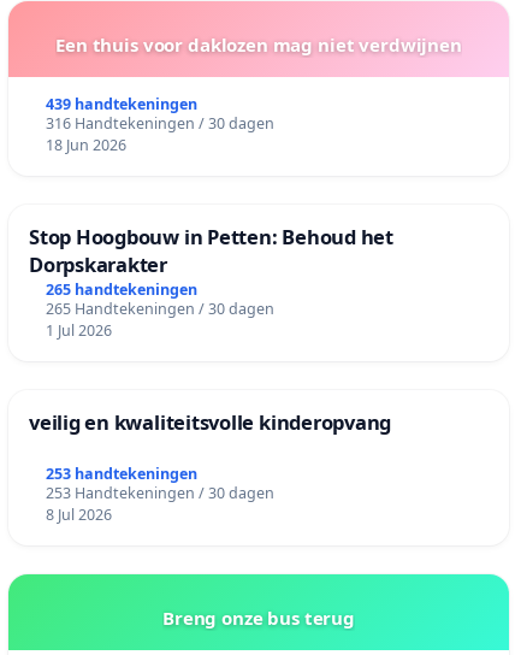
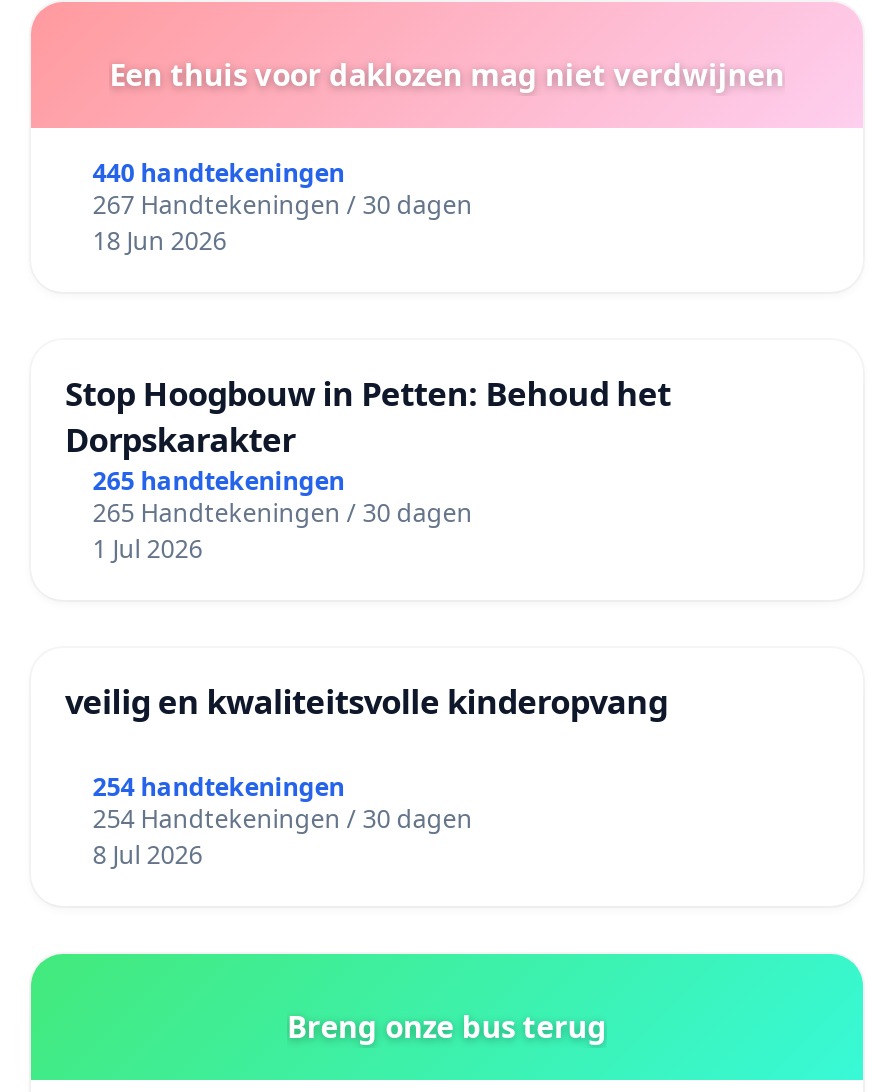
- 439 handtekeningen
+ 440 handtekeningen

- 316 Handtekeningen / 30 dagen
+ 267 Handtekeningen / 30 dagen

- 253 handtekeningen
+ 254 handtekeningen

- 253 Handtekeningen / 30 dagen
+ 254 Handtekeningen / 30 dagen
